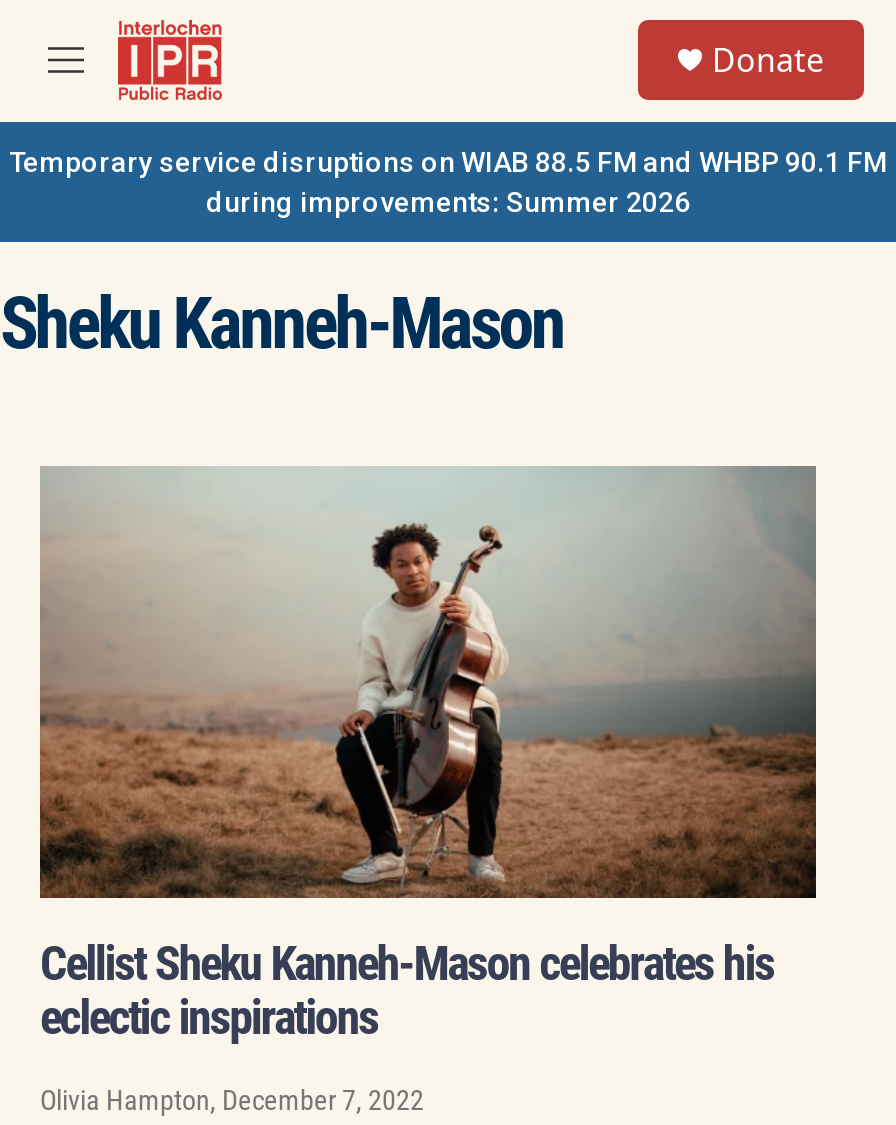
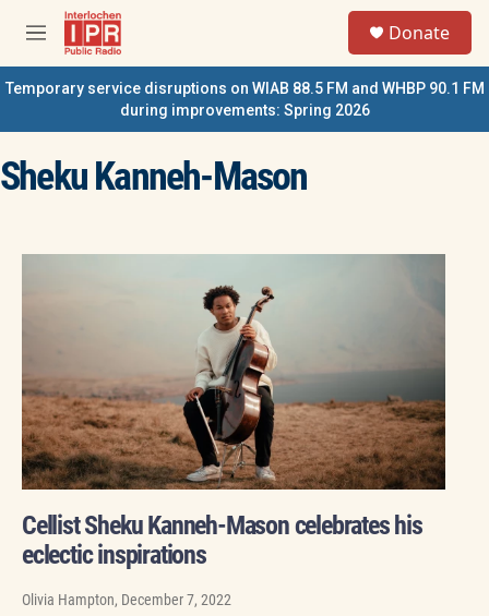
- during improvements: Summer 2026
+ during improvements: Spring 2026
